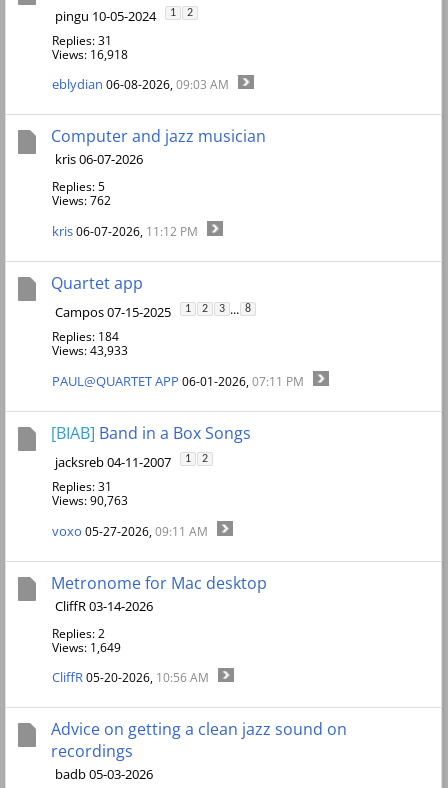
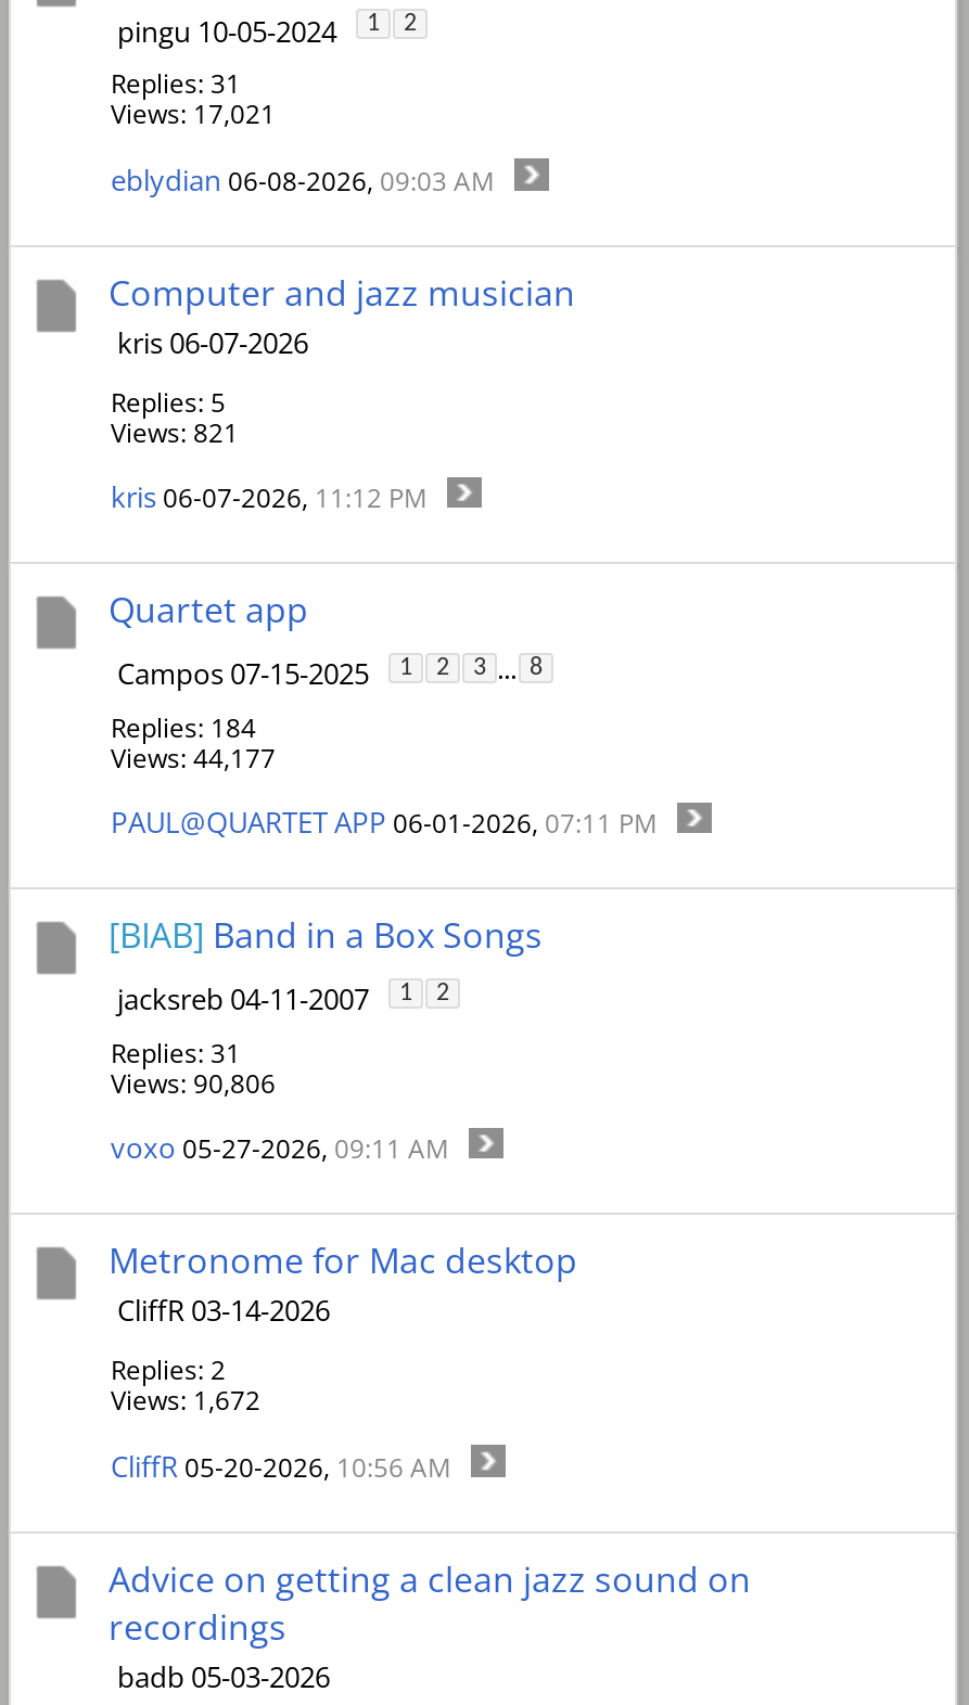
- Views: 16,918
+ Views: 17,021

- Views: 762
+ Views: 821

- Views: 43,933
+ Views: 44,177

- Views: 90,763
+ Views: 90,806

- Views: 1,649
+ Views: 1,672
